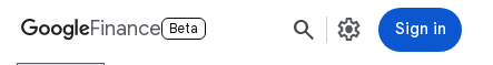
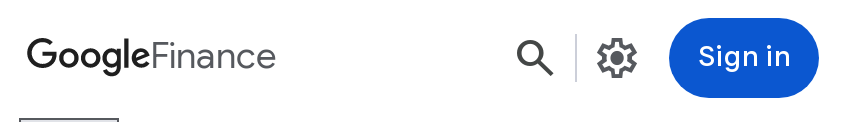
- Finance Beta
+ Finance
